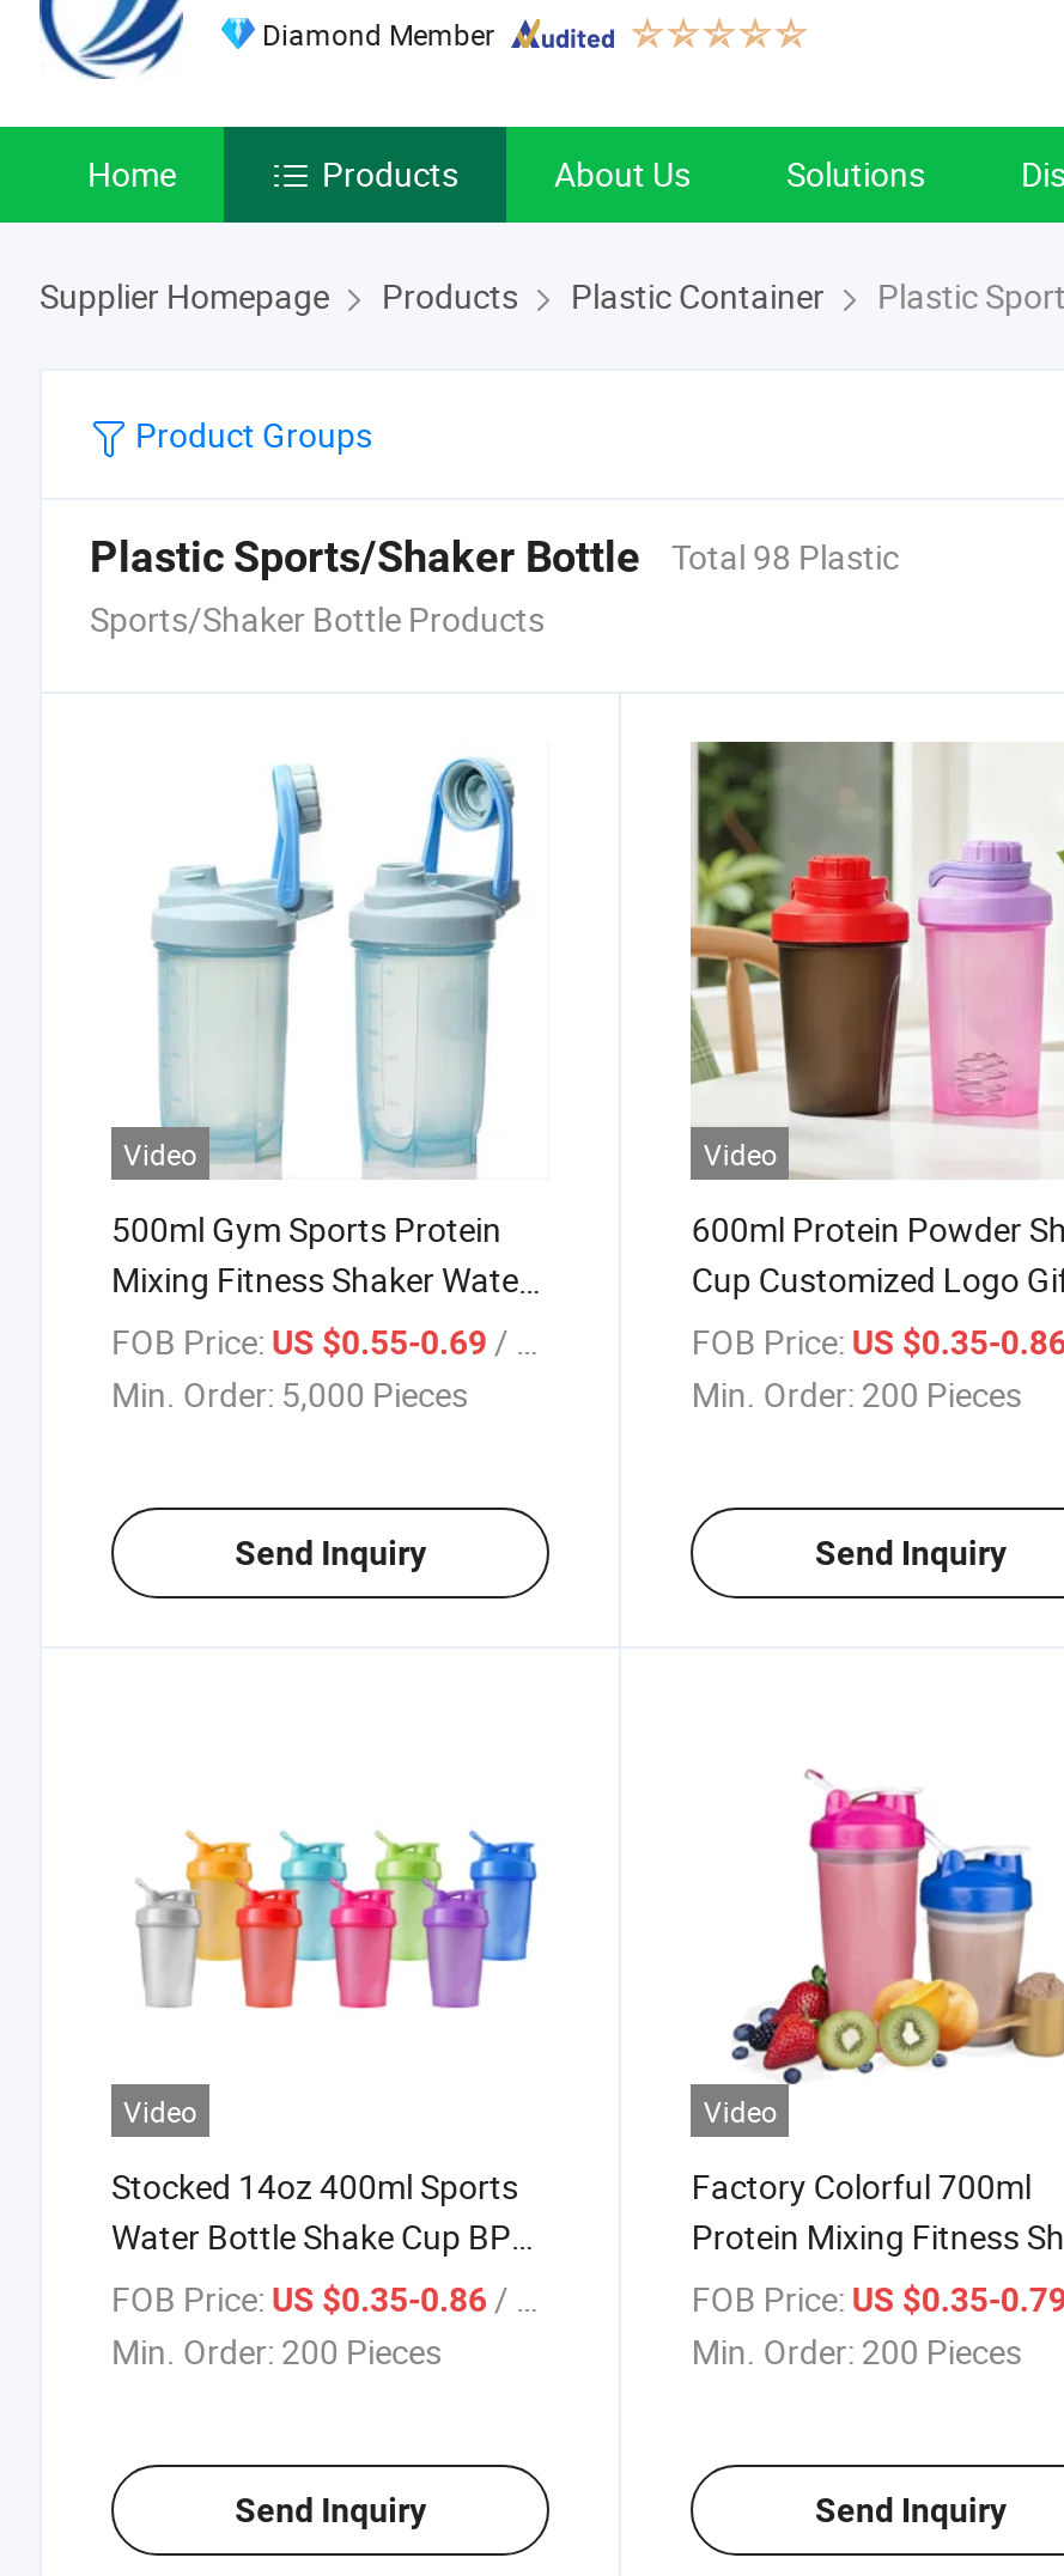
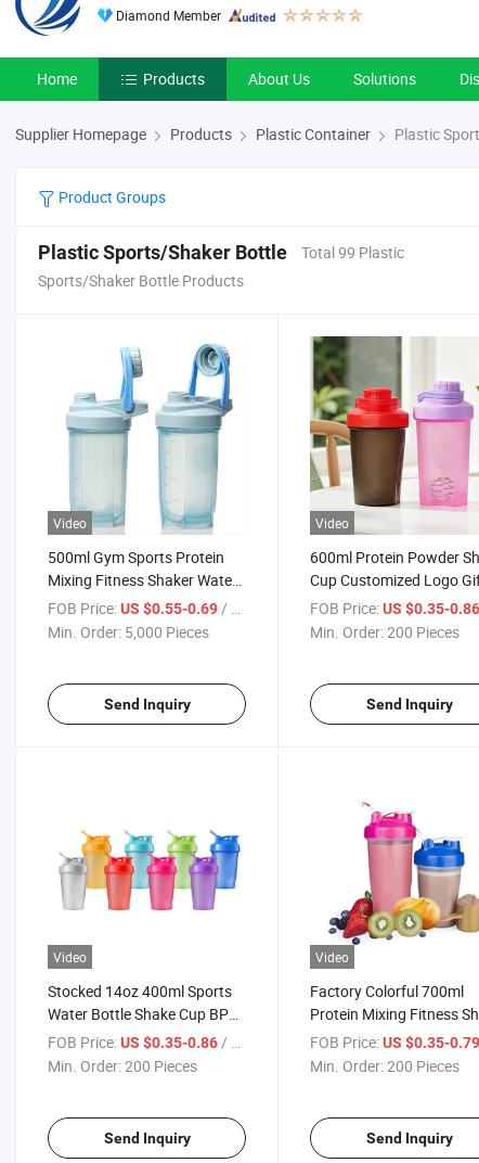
- Total 98 Plastic
+ Total 99 Plastic
